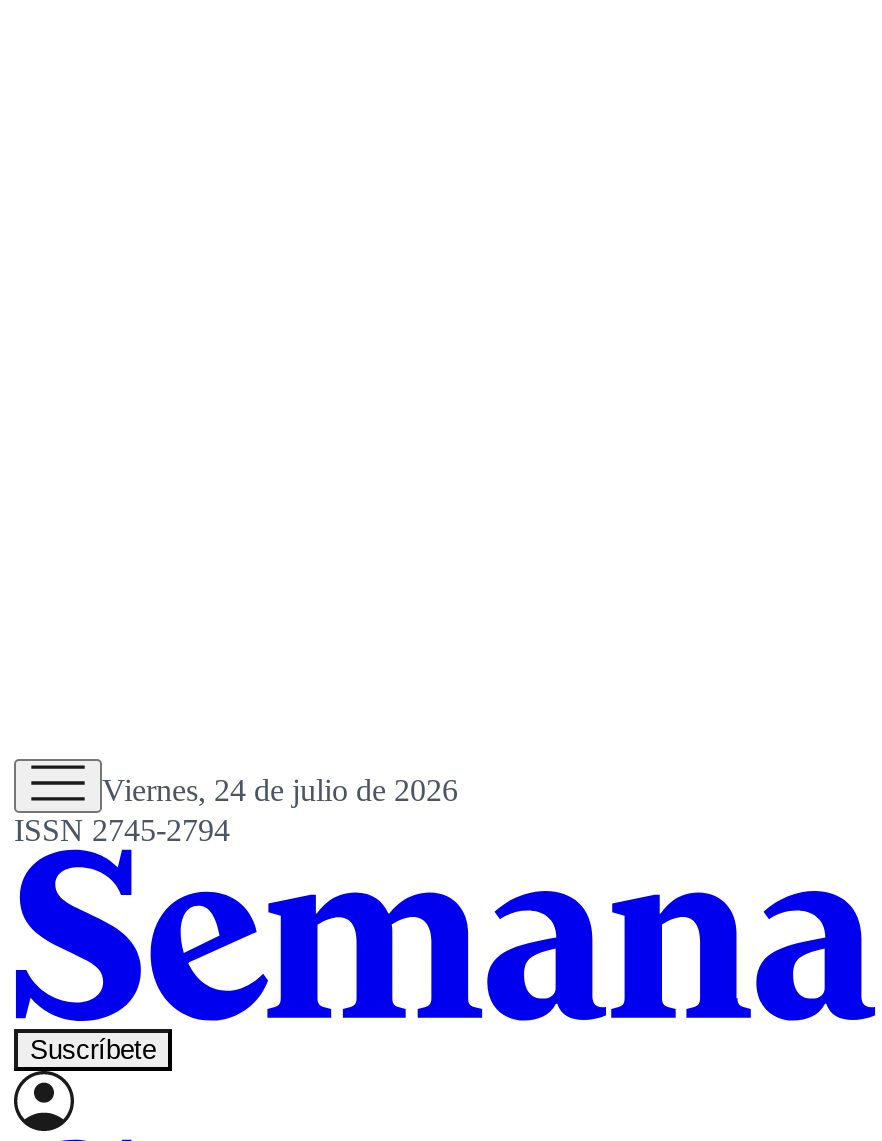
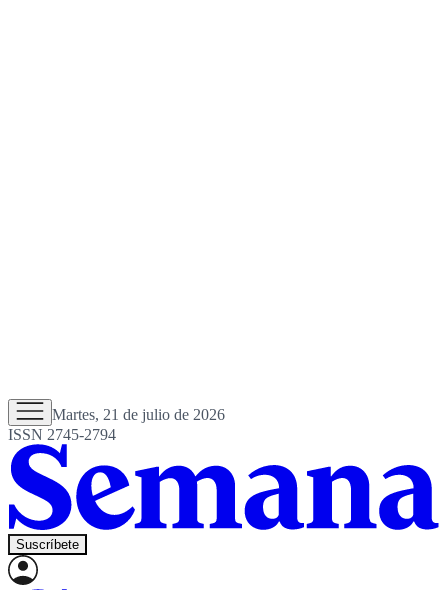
- Viernes, 24 de julio de 2026
+ Martes, 21 de julio de 2026
